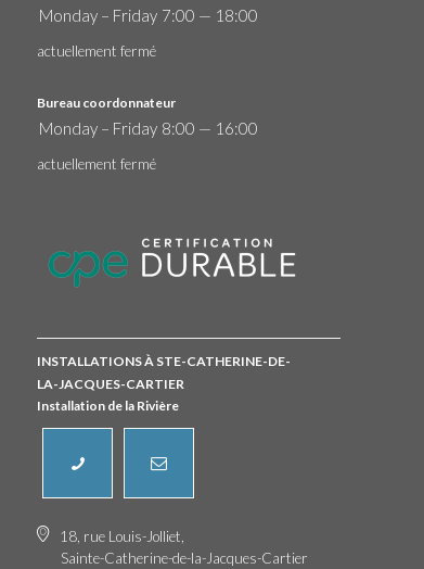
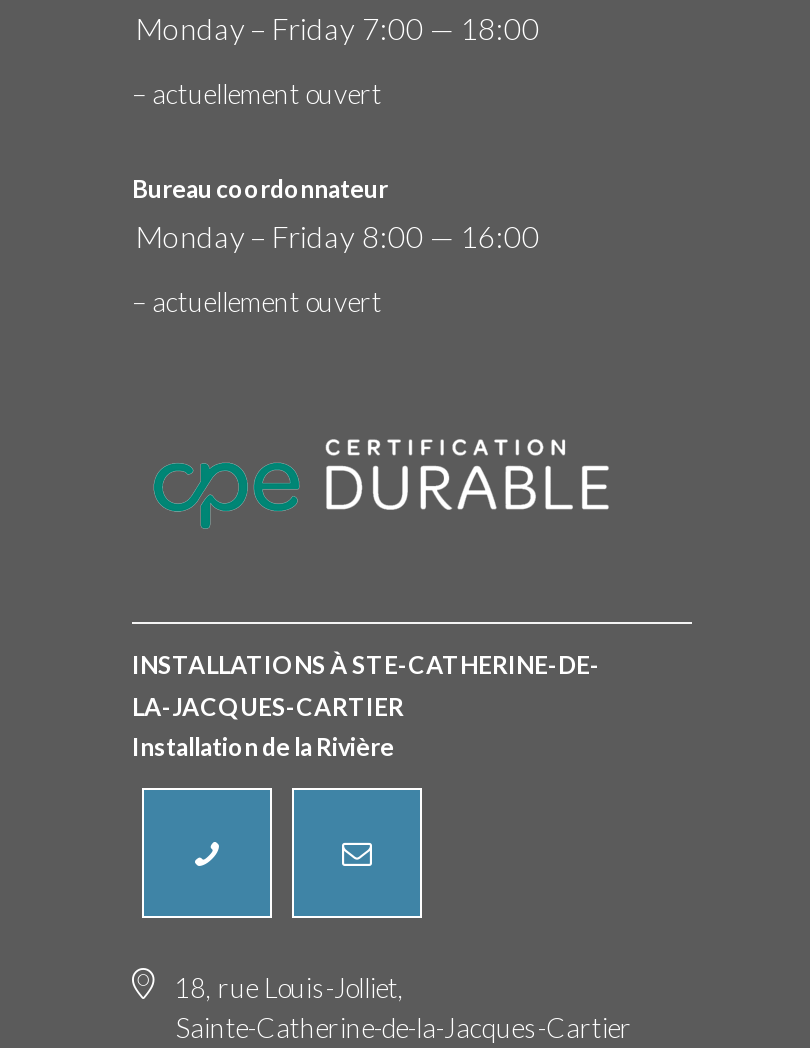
- actuellement fermé
+ – actuellement ouvert

- actuellement fermé
+ – actuellement ouvert
